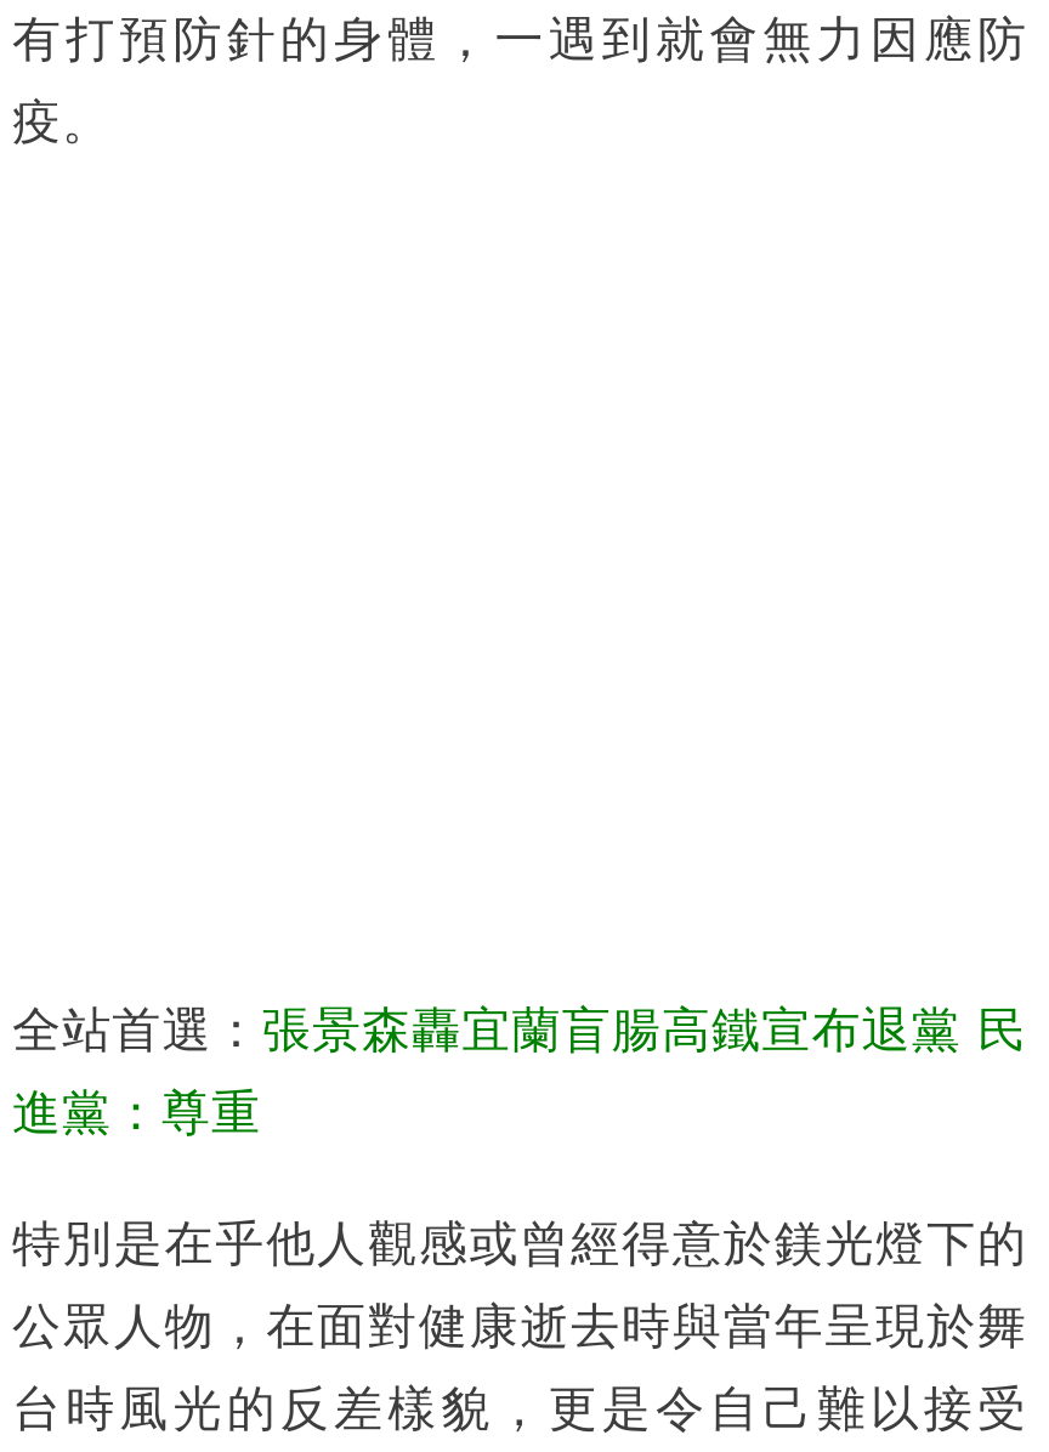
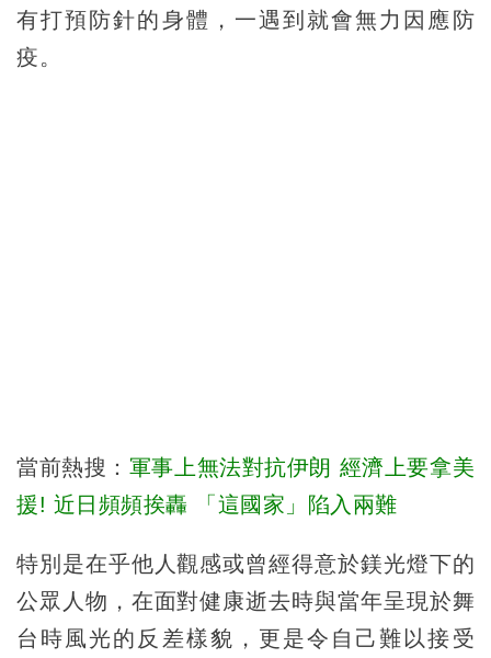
- 全站首選：張景森轟宜蘭盲腸高鐵宣布退黨 民
+ 當前熱搜：軍事上無法對抗伊朗 經濟上要拿美

- 進黨：尊重
+ 援! 近日頻頻挨轟 「這國家」陷入兩難
